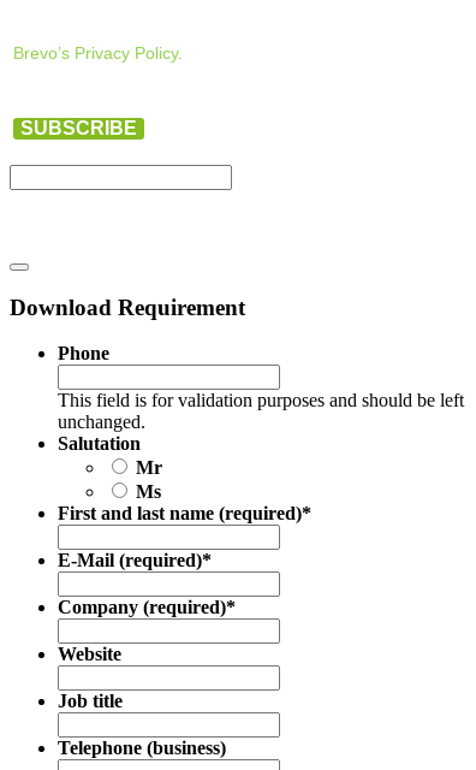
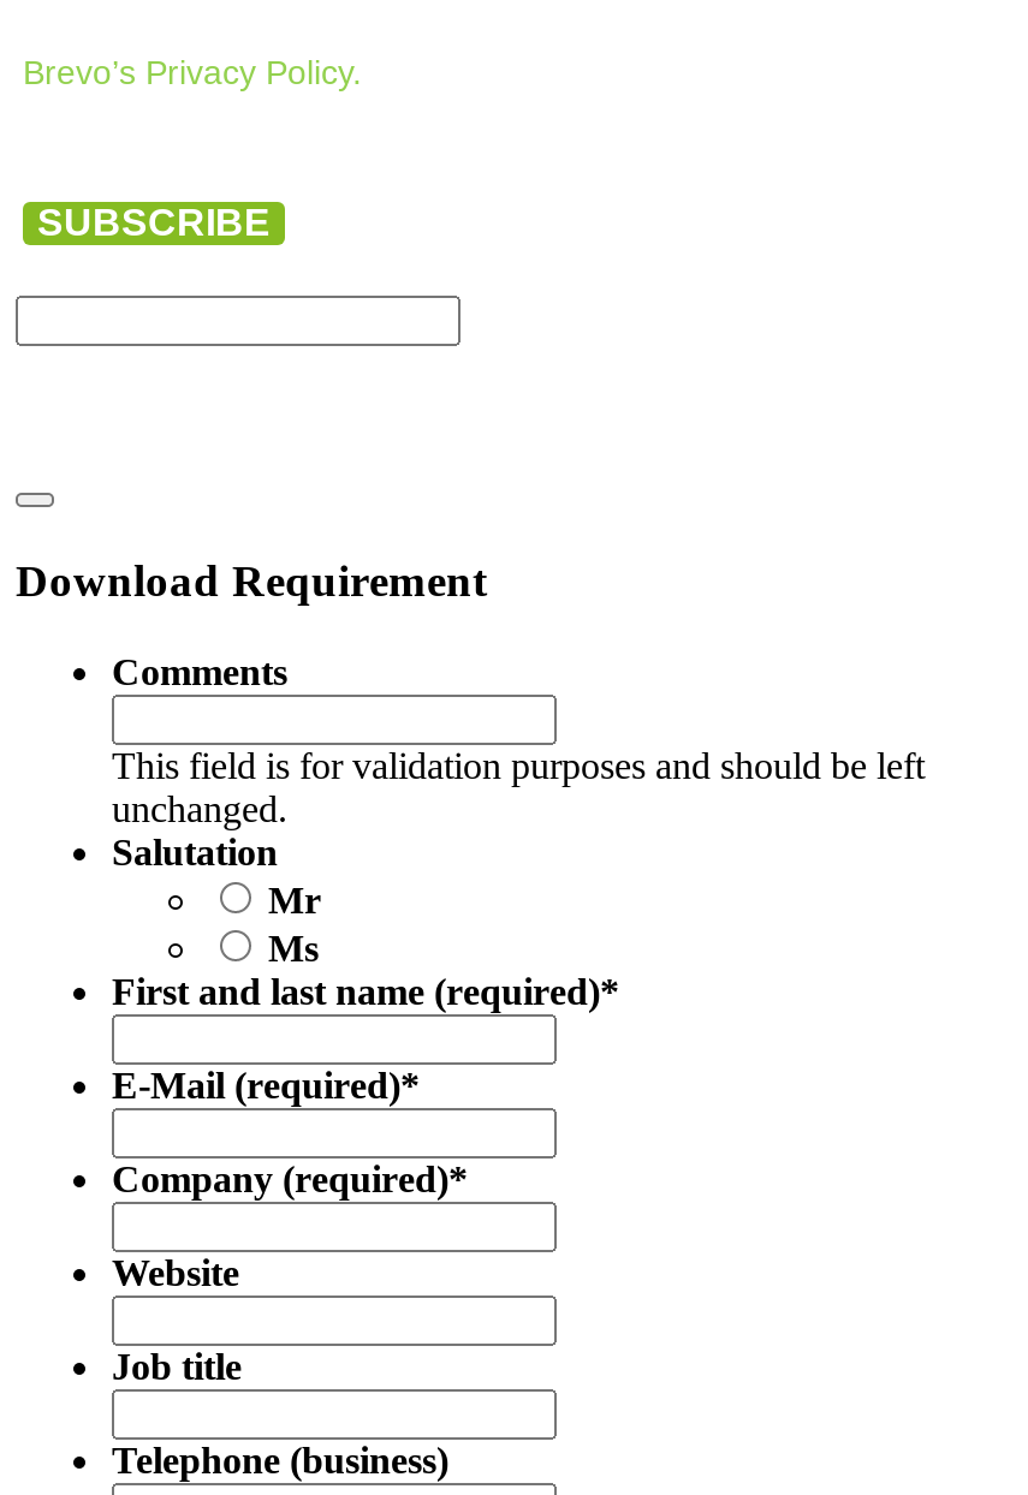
- Phone
+ Comments
